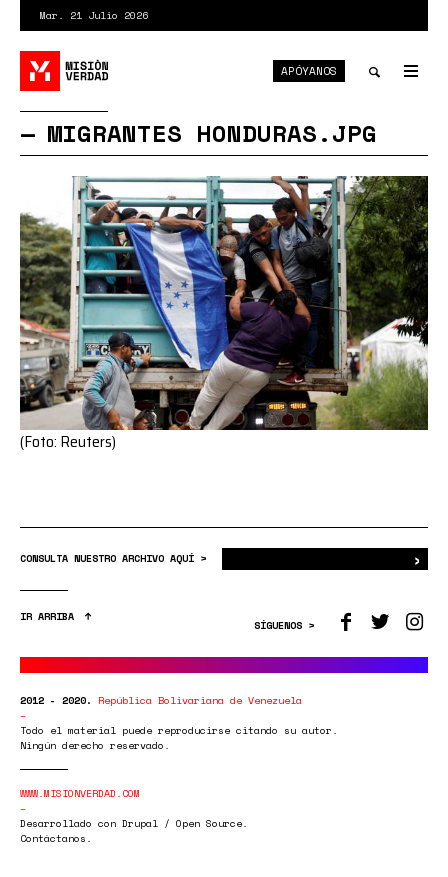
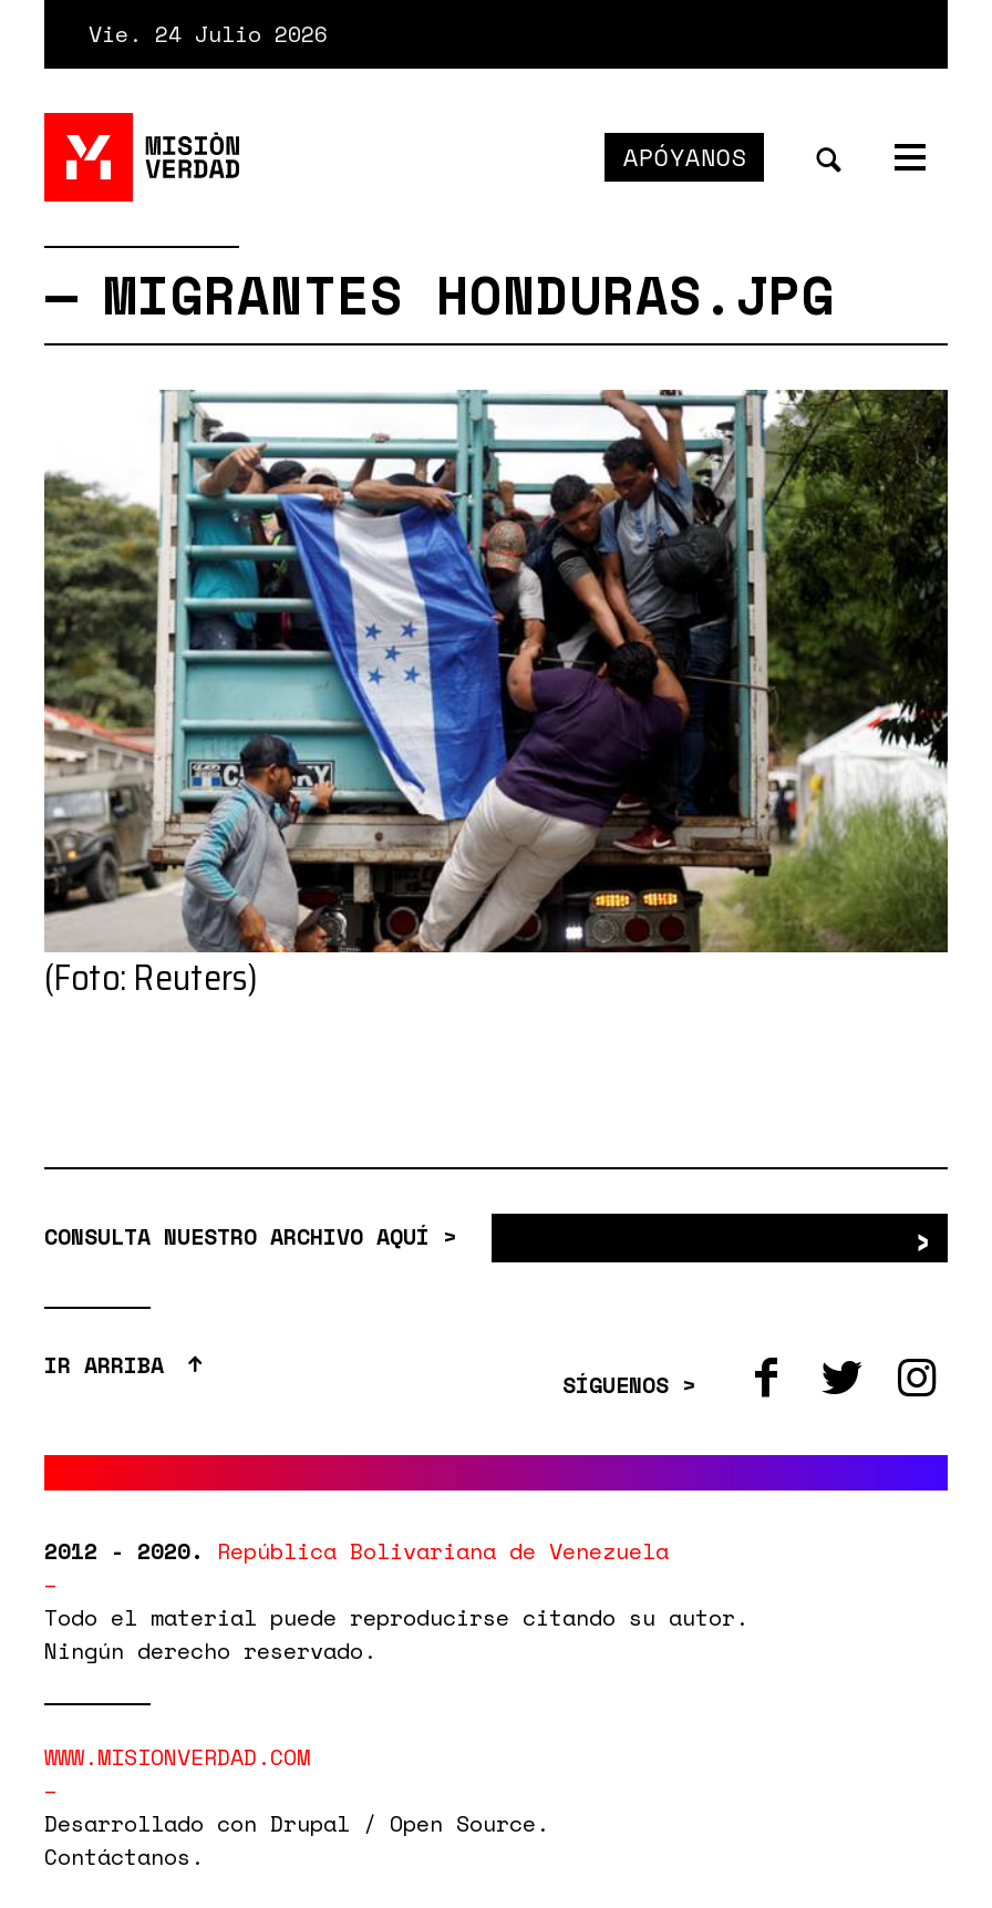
- Mar. 21 Julio 2026
+ Vie. 24 Julio 2026
